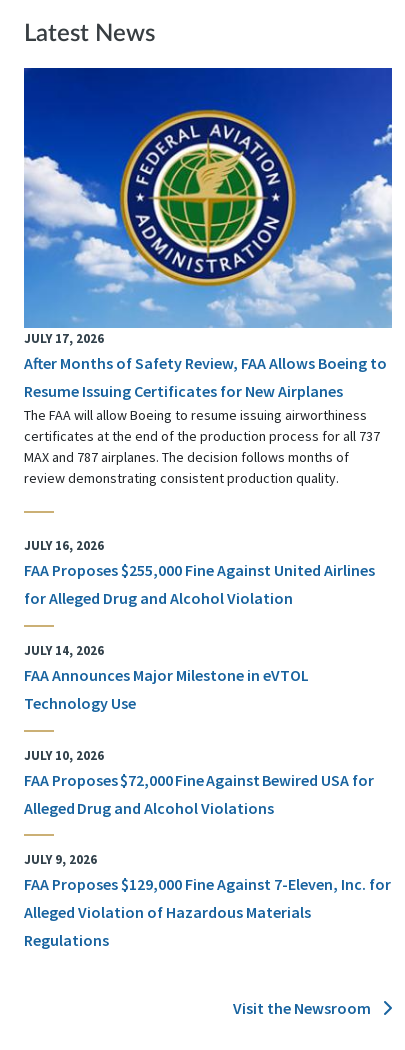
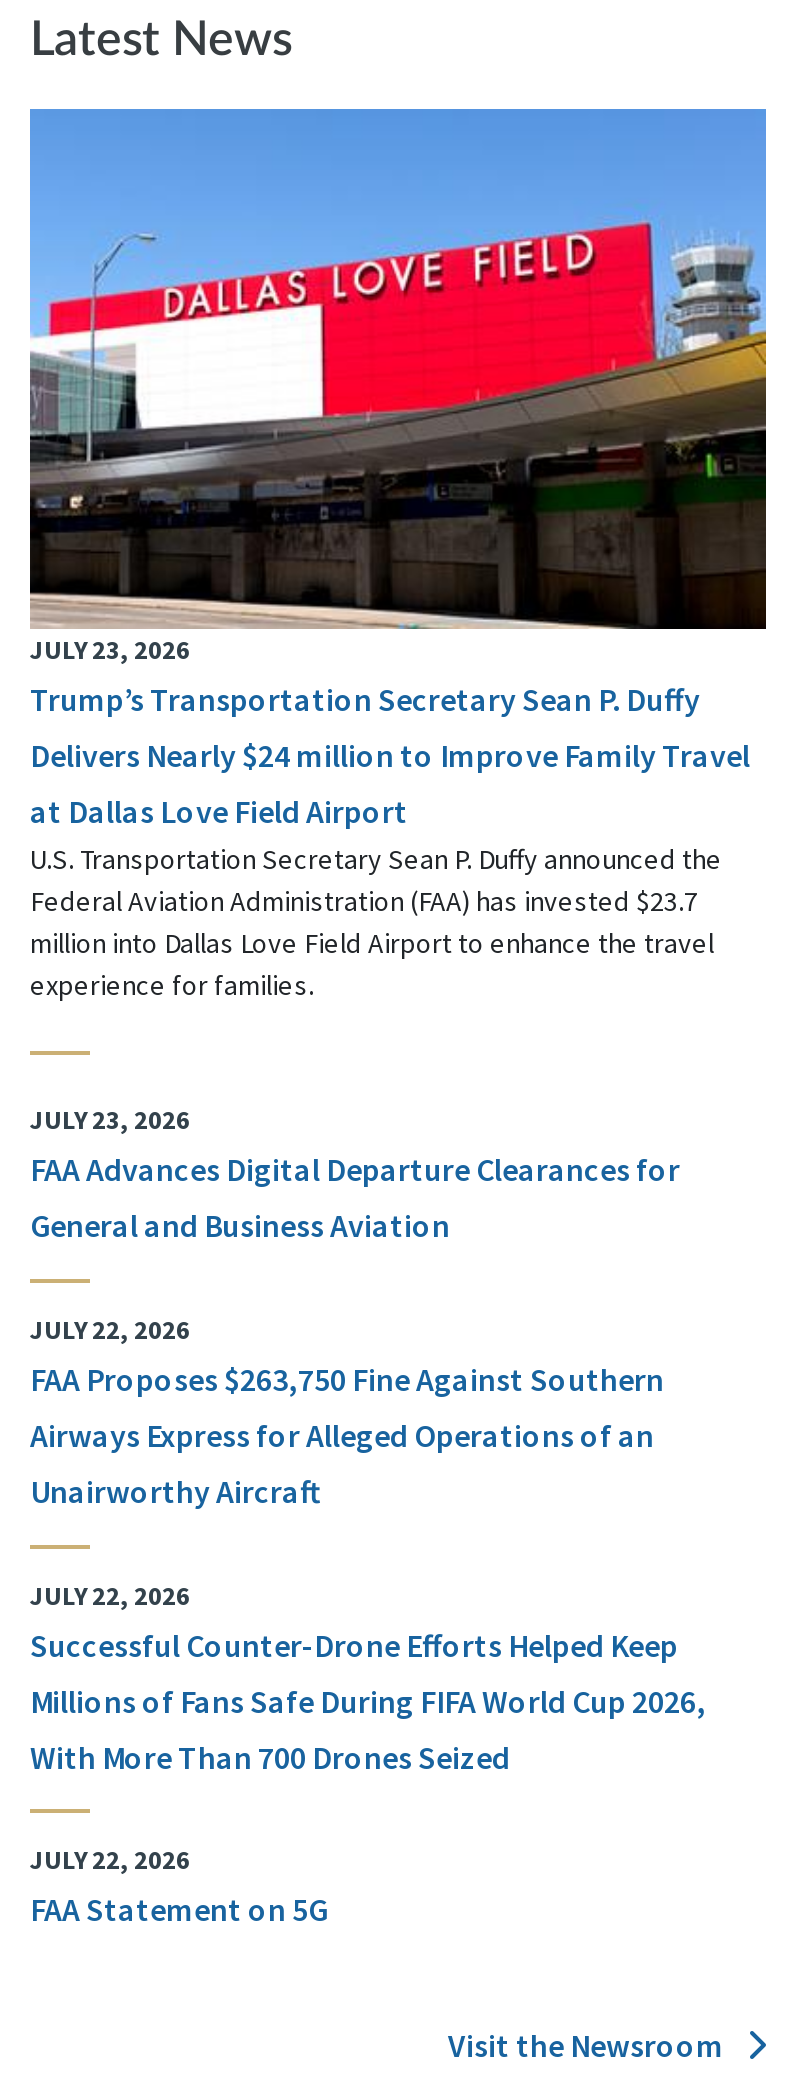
- [image]
- JULY 17, 2026
- After Months of Safety Review, FAA Allows Boeing to
- Resume Issuing Certificates for New Airplanes
- The FAA will allow Boeing to resume issuing airworthiness
- certificates at the end of the production process for all 737
- MAX and 787 airplanes. The decision follows months of
- review demonstrating consistent production quality.
+ [image]
+ JULY 23, 2026
+ Trump’s Transportation Secretary Sean P. Duffy
+ Delivers Nearly $24 million to Improve Family Travel
+ at Dallas Love Field Airport
+ U.S. Transportation Secretary Sean P. Duffy announced the
+ Federal Aviation Administration (FAA) has invested $23.7
+ million into Dallas Love Field Airport to enhance the travel
+ experience for families.

- JULY 16, 2026
- FAA Proposes $255,000 Fine Against United Airlines
- for Alleged Drug and Alcohol Violation
+ JULY 23, 2026
+ FAA Advances Digital Departure Clearances for
+ General and Business Aviation

- JULY 14, 2026
- FAA Announces Major Milestone in eVTOL
- Technology Use
+ JULY 22, 2026
+ FAA Proposes $263,750 Fine Against Southern
+ Airways Express for Alleged Operations of an
+ Unairworthy Aircraft

- JULY 10, 2026
- FAA Proposes $72,000 Fine Against Bewired USA for
- Alleged Drug and Alcohol Violations
+ JULY 22, 2026
+ Successful Counter-Drone Efforts Helped Keep
+ Millions of Fans Safe During FIFA World Cup 2026,
+ With More Than 700 Drones Seized

- JULY 9, 2026
- FAA Proposes $129,000 Fine Against 7-Eleven, Inc. for
- Alleged Violation of Hazardous Materials
- Regulations
+ JULY 22, 2026
+ FAA Statement on 5G
